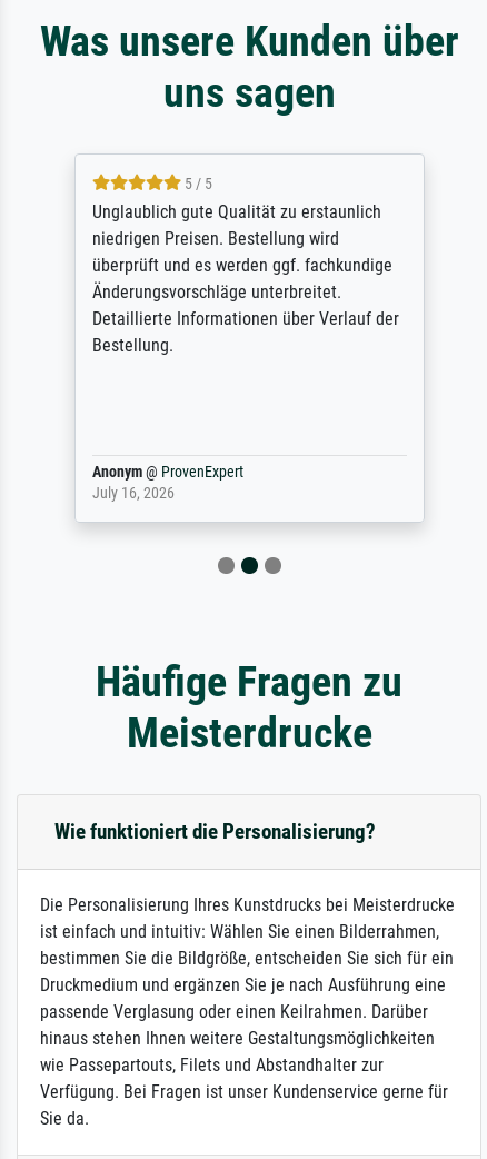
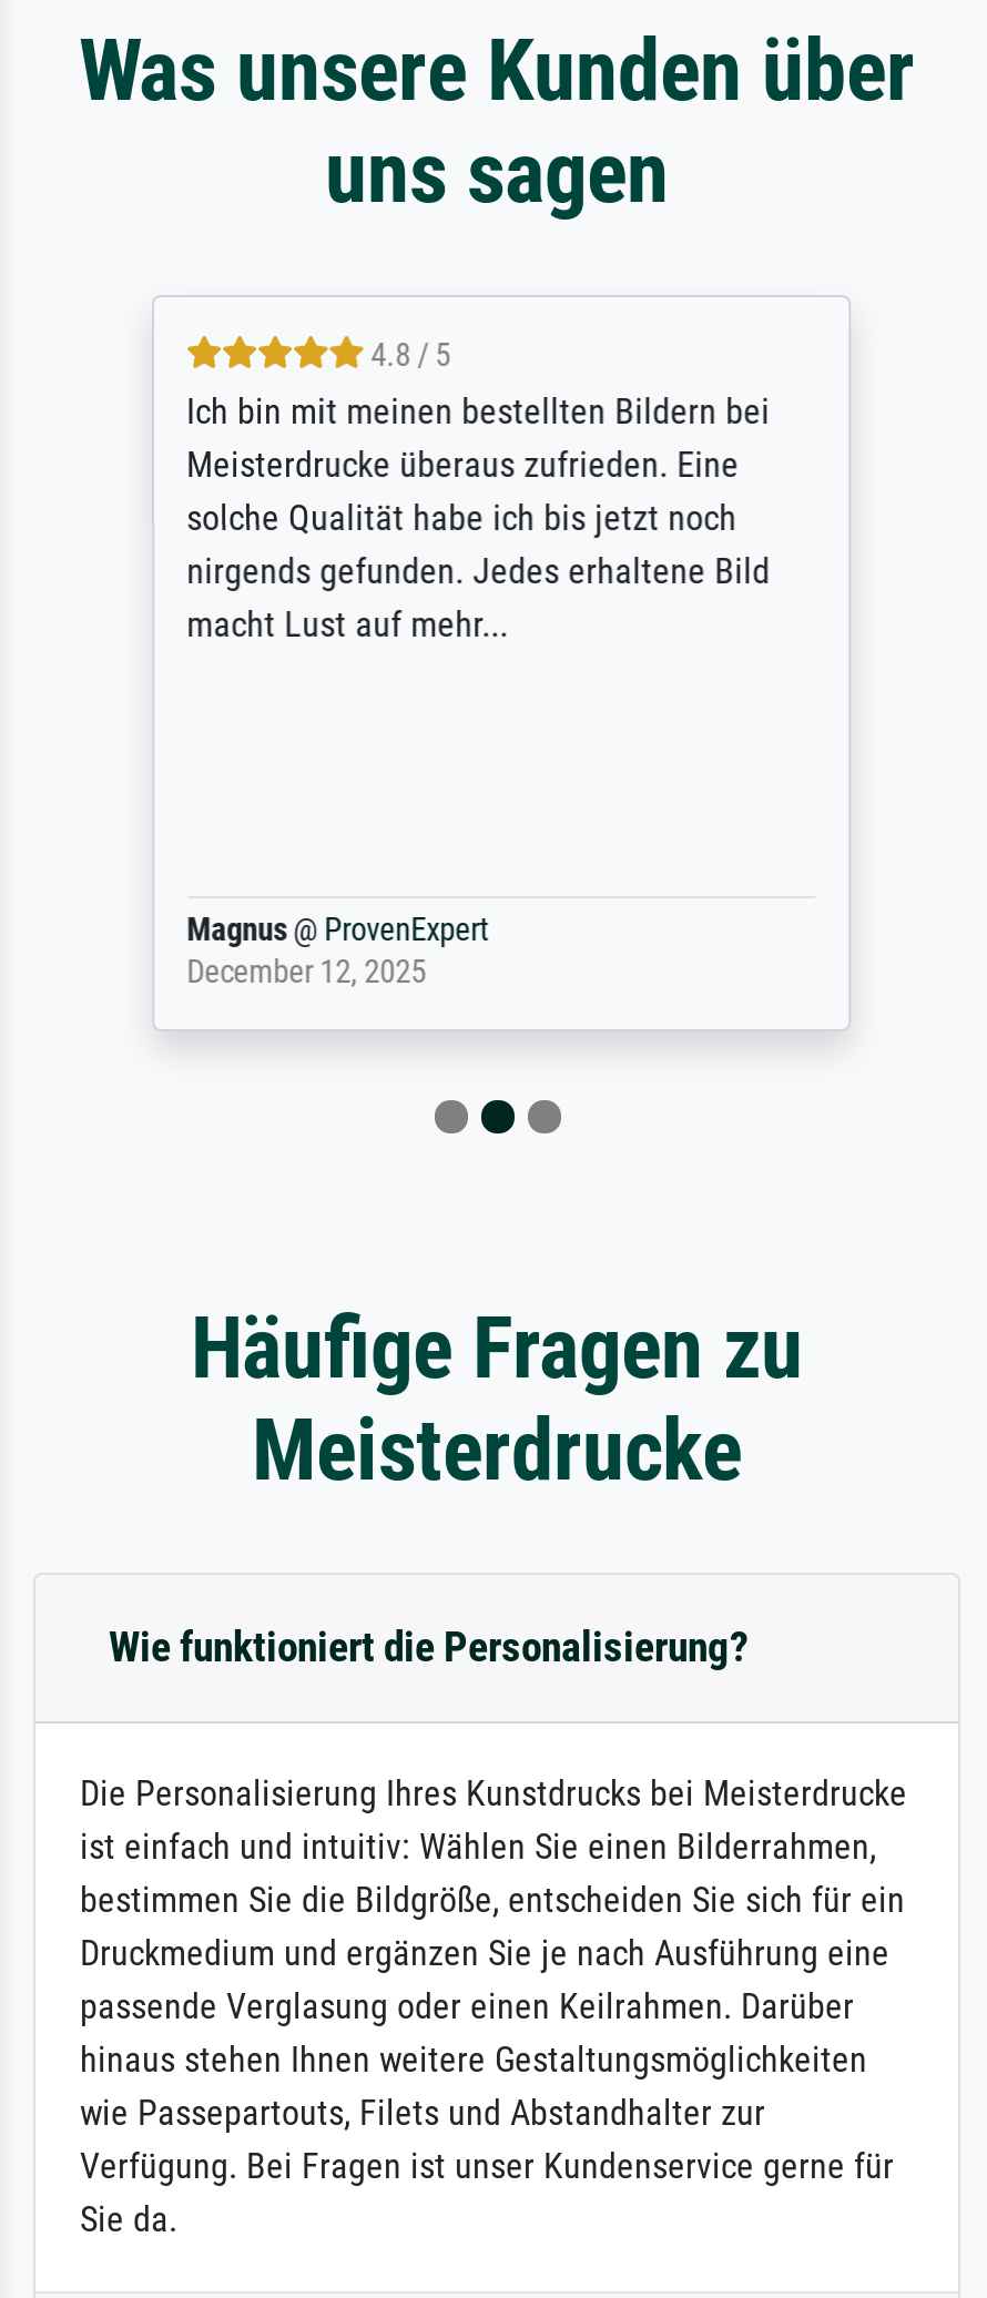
- 5 / 5
- Unglaublich gute Qualität zu erstaunlich
- niedrigen Preisen. Bestellung wird
- überprüft und es werden ggf. fachkundige
- Änderungsvorschläge unterbreitet.
- Detaillierte Informationen über Verlauf der
- Bestellung.
+ 4.8 / 5
+ Ich bin mit meinen bestellten Bildern bei
+ Meisterdrucke überaus zufrieden. Eine
+ solche Qualität habe ich bis jetzt noch
+ nirgends gefunden. Jedes erhaltene Bild
+ macht Lust auf mehr...

- Anonym @ ProvenExpert
- July 16, 2026
+ Magnus @ ProvenExpert
+ December 12, 2025
